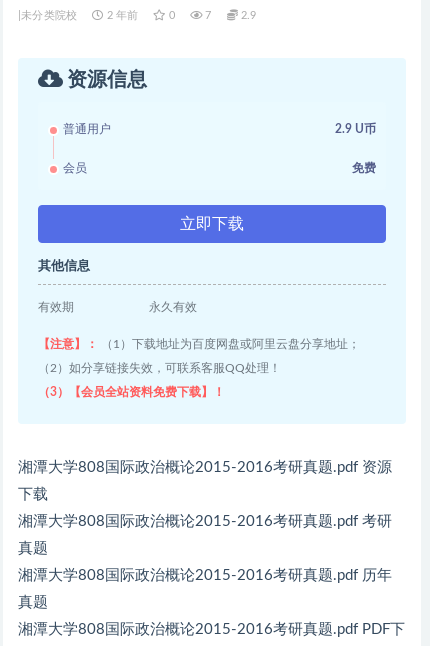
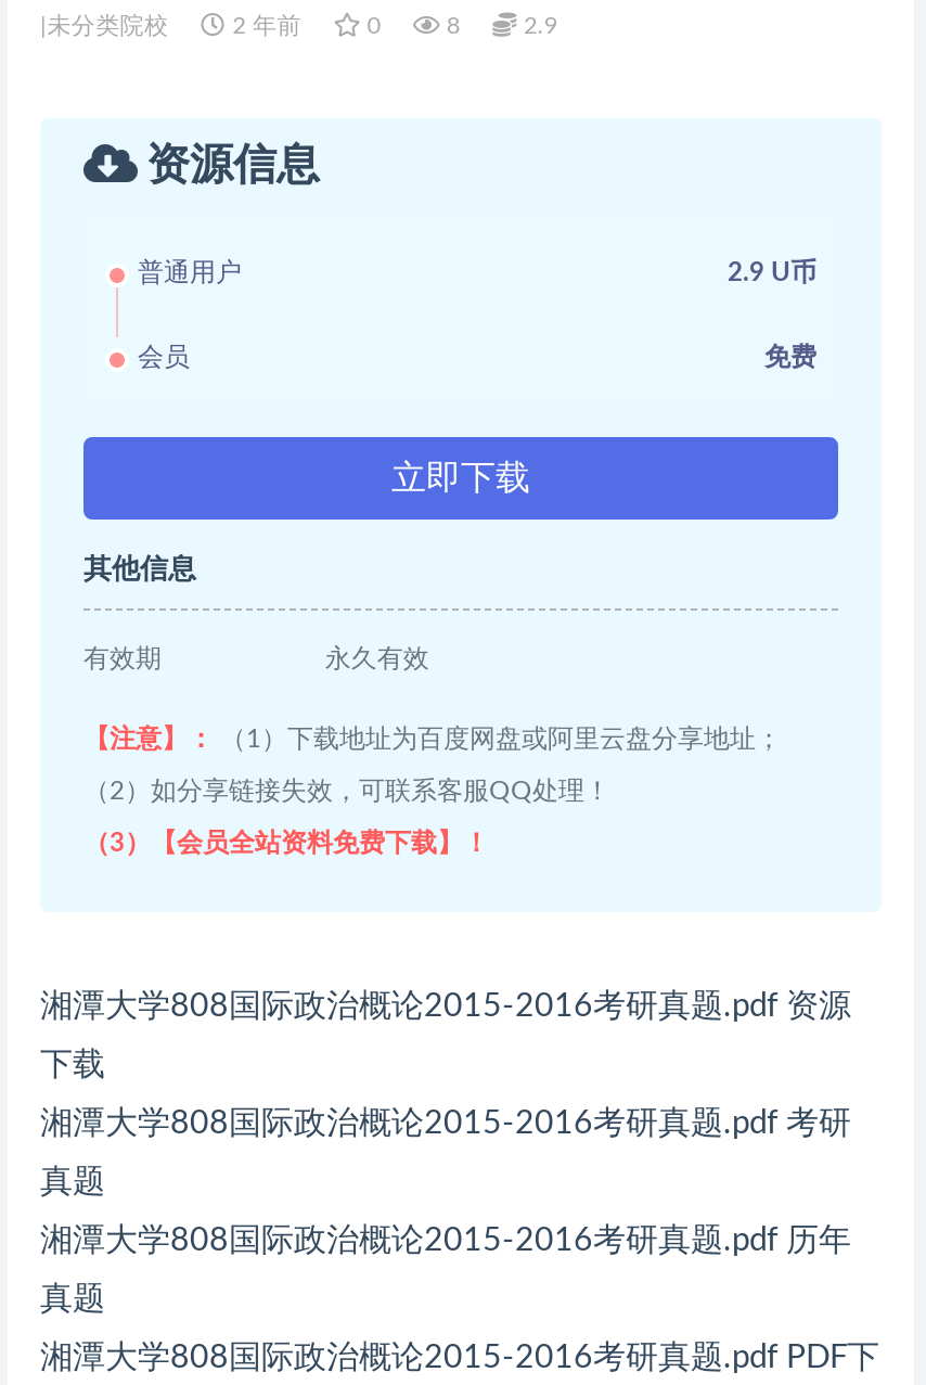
- 7
+ 8
